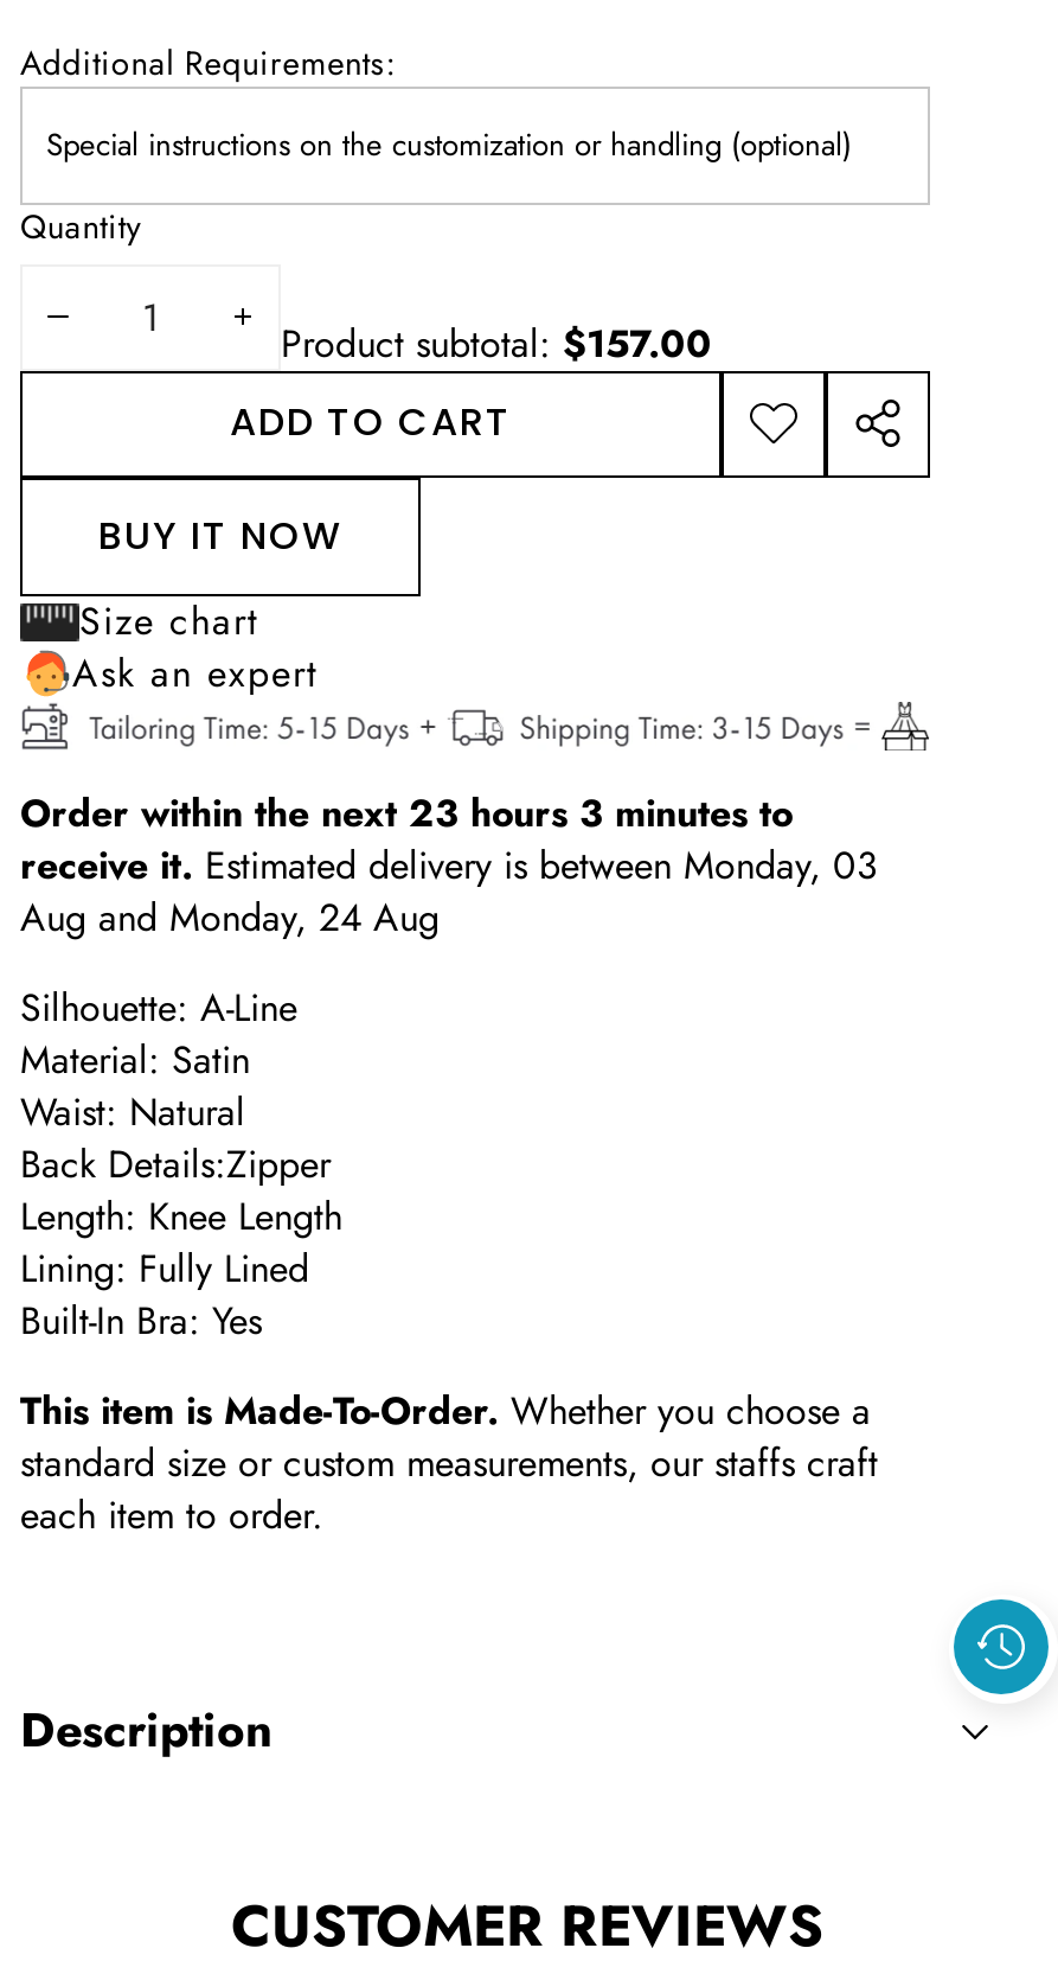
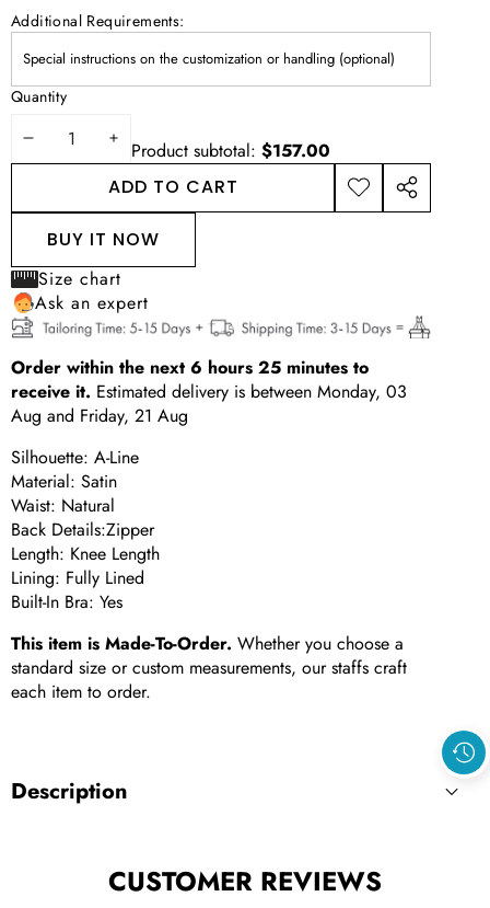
- Order within the next 23 hours 3 minutes to
+ Order within the next 6 hours 25 minutes to

- Aug and Monday, 24 Aug
+ Aug and Friday, 21 Aug
